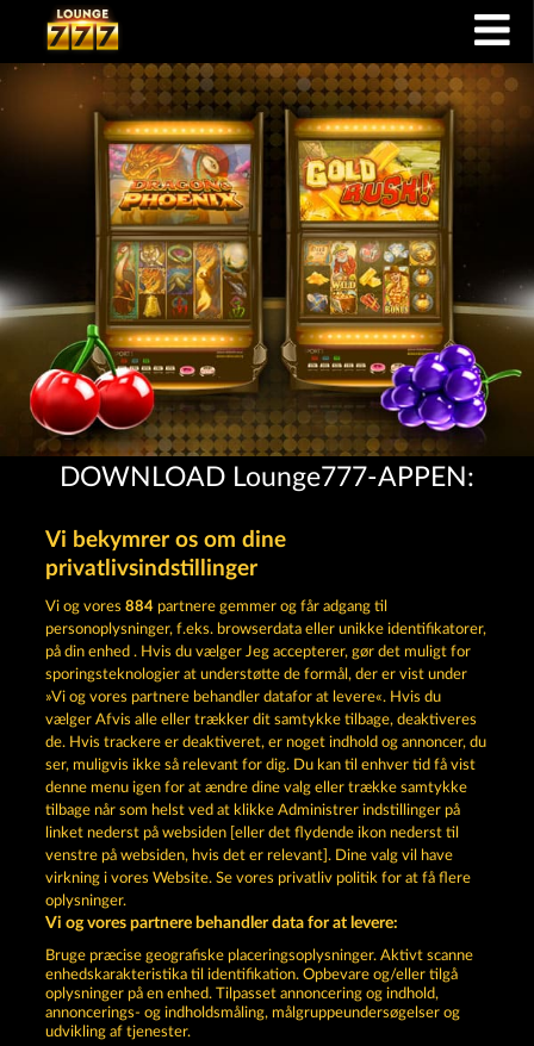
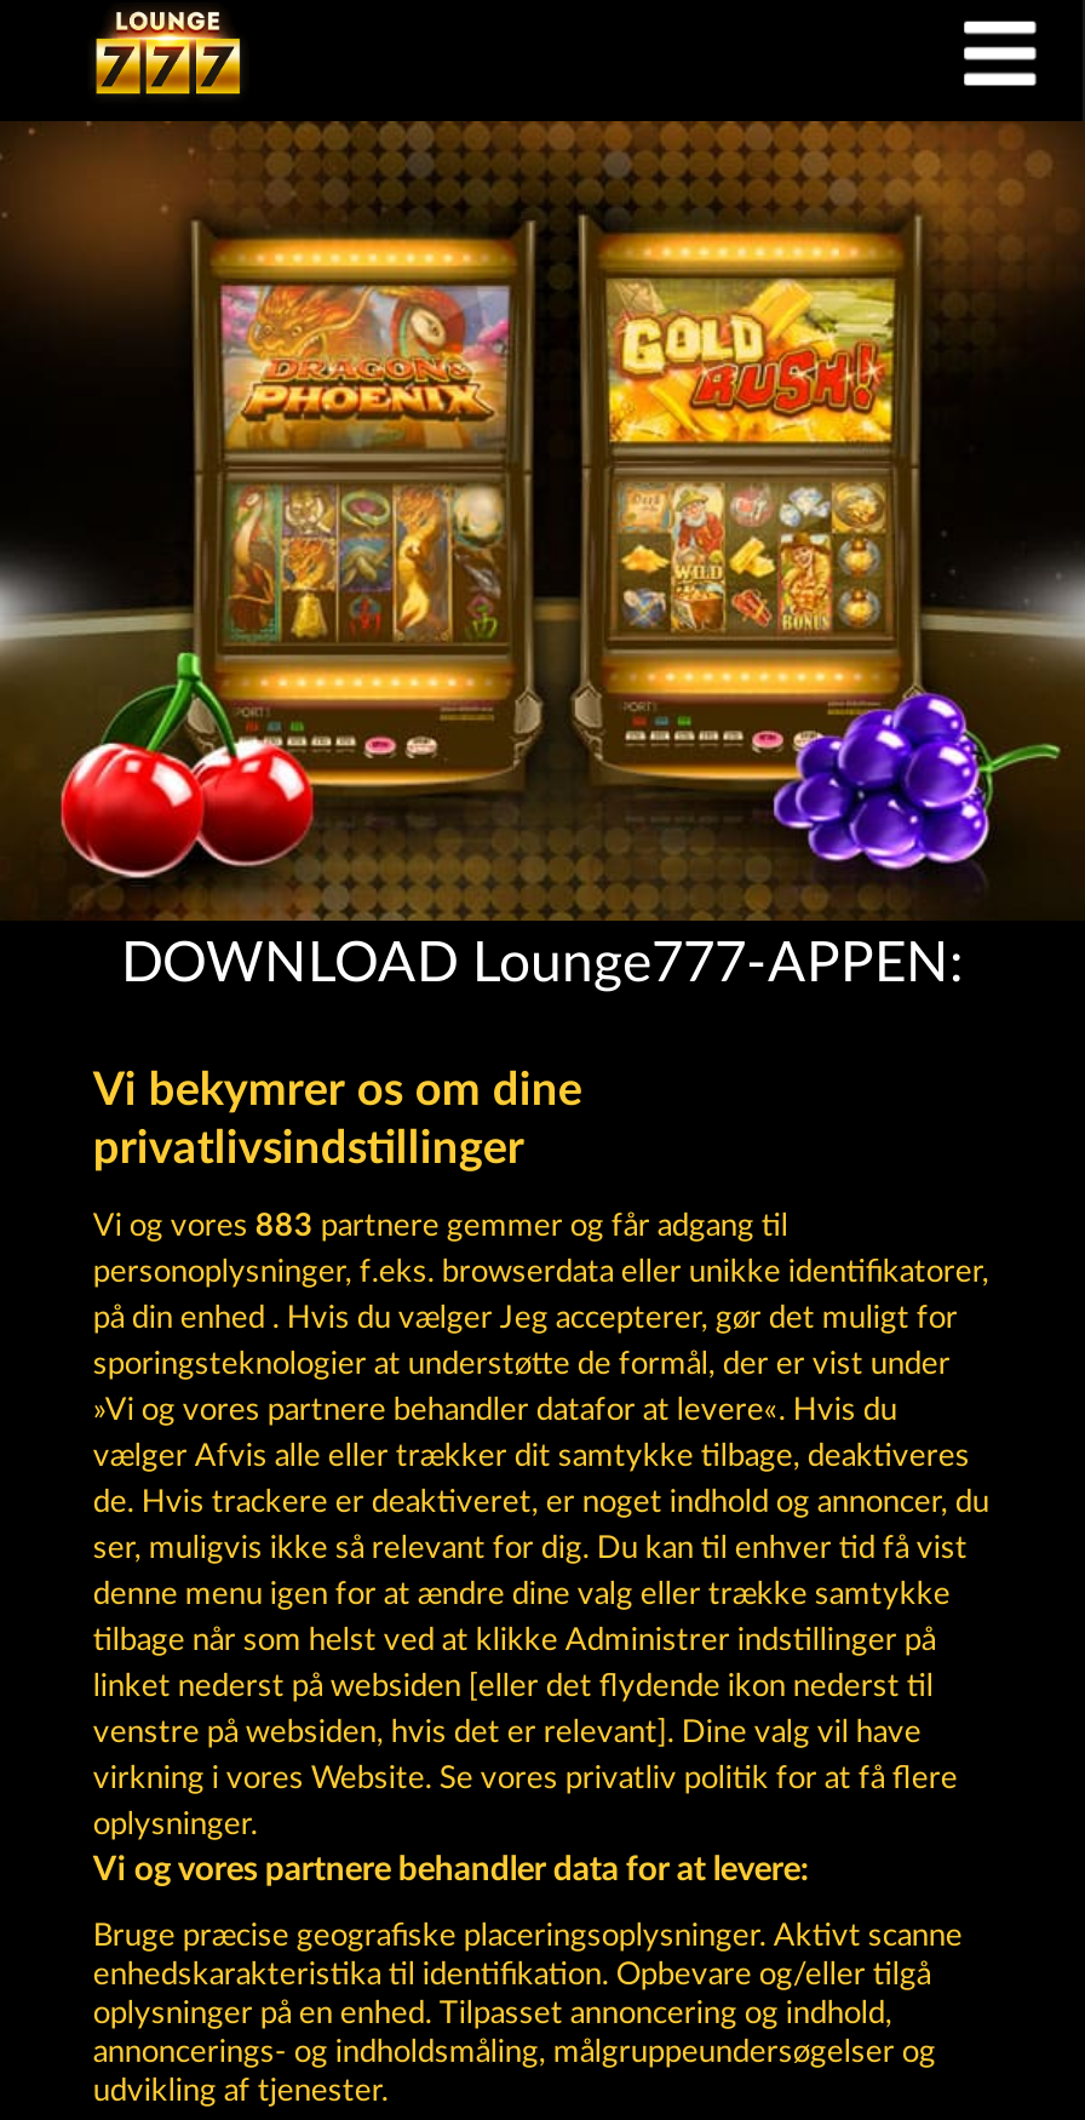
- Vi og vores 884 partnere gemmer og får adgang til
+ Vi og vores 883 partnere gemmer og får adgang til
